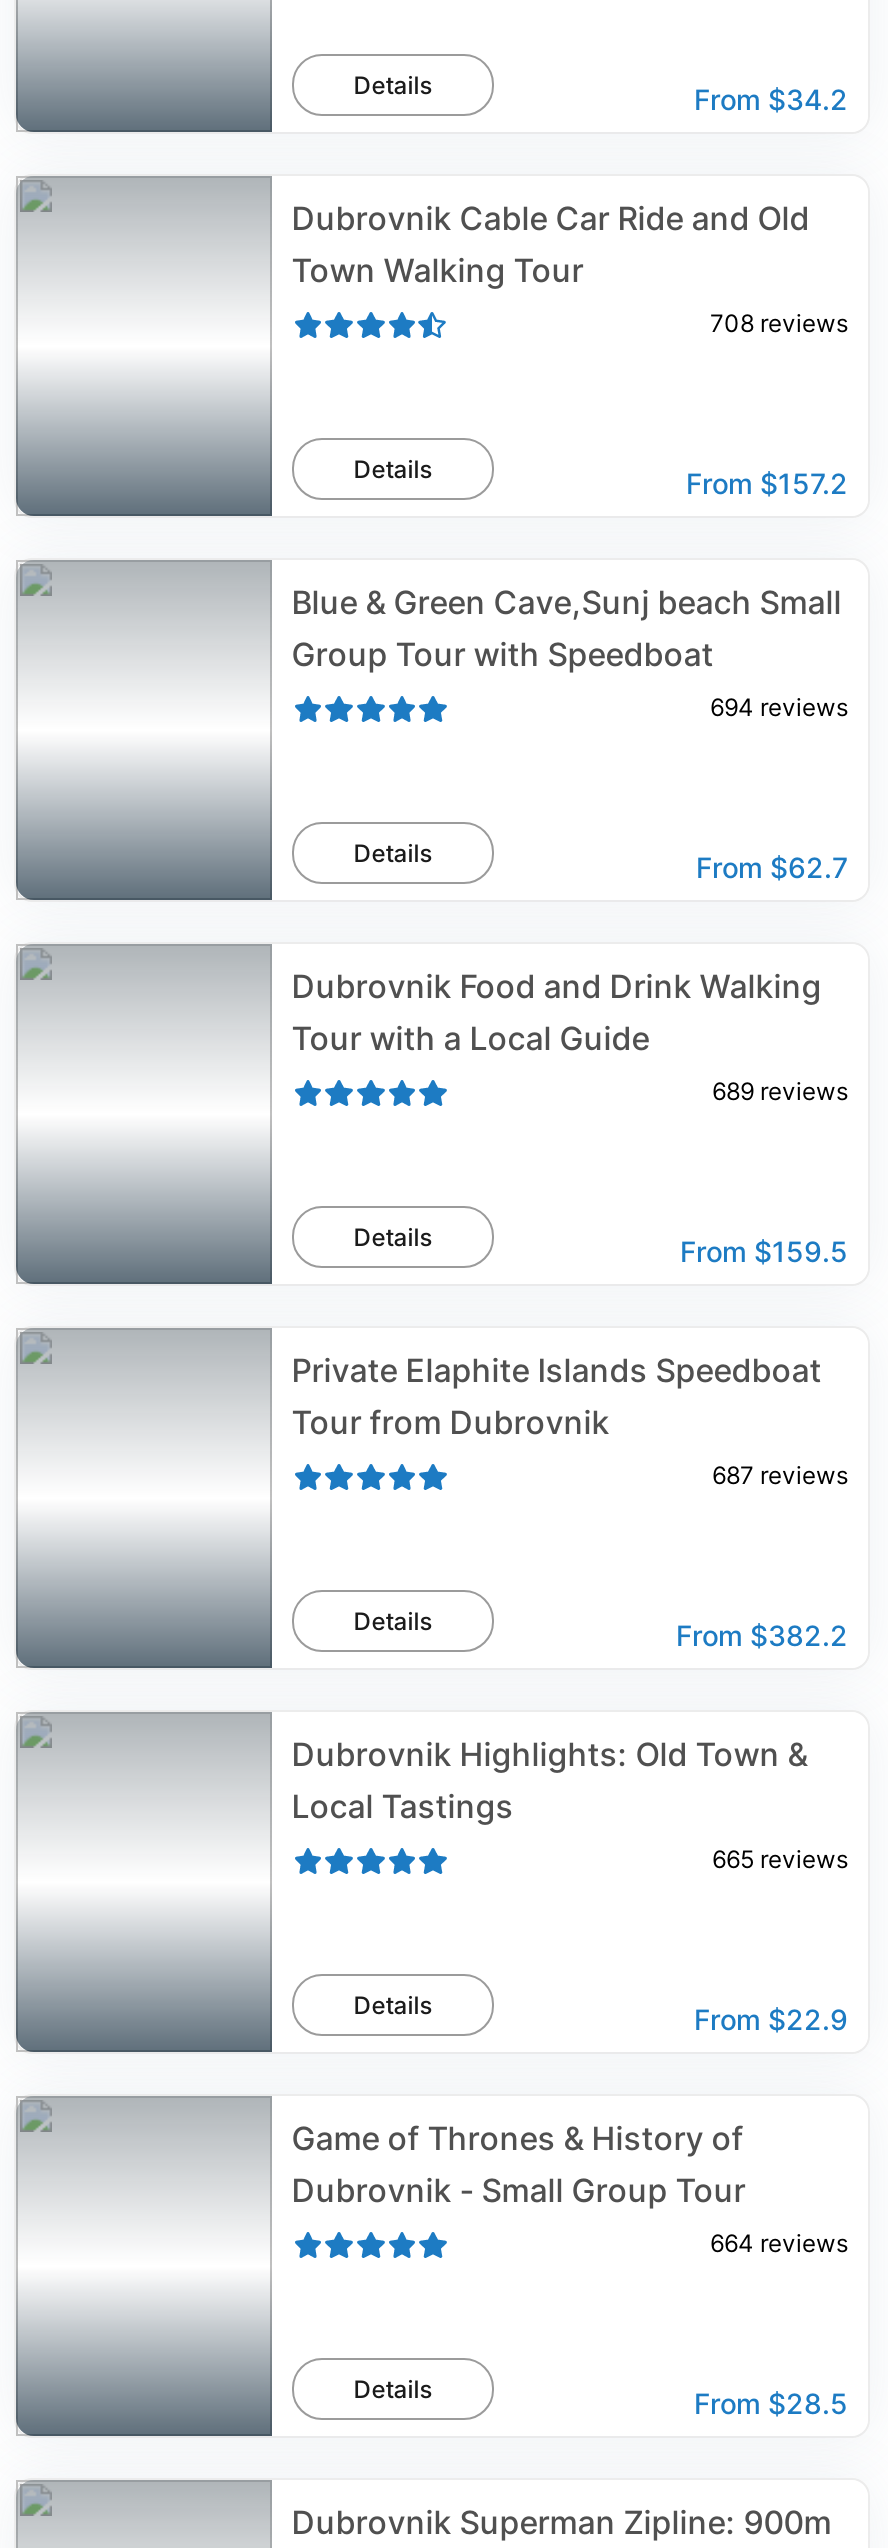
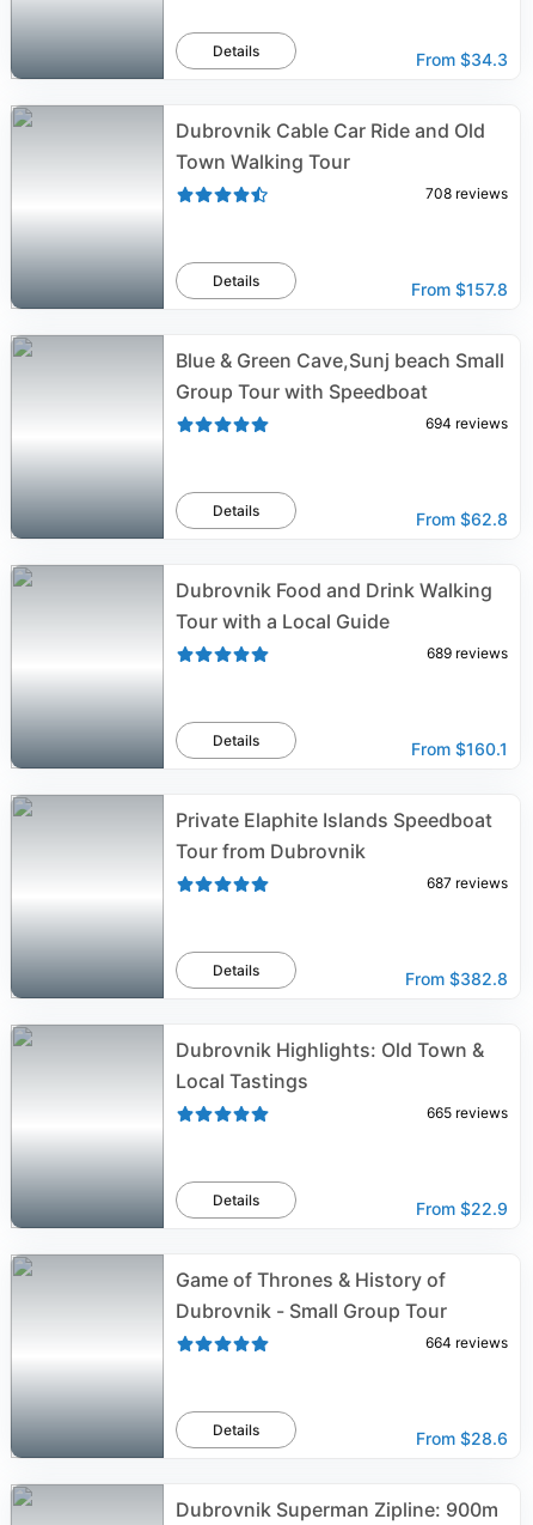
- From $34.2
+ From $34.3

- From $157.2
+ From $157.8

- From $62.7
+ From $62.8

- From $159.5
+ From $160.1

- From $382.2
+ From $382.8

- From $28.5
+ From $28.6
